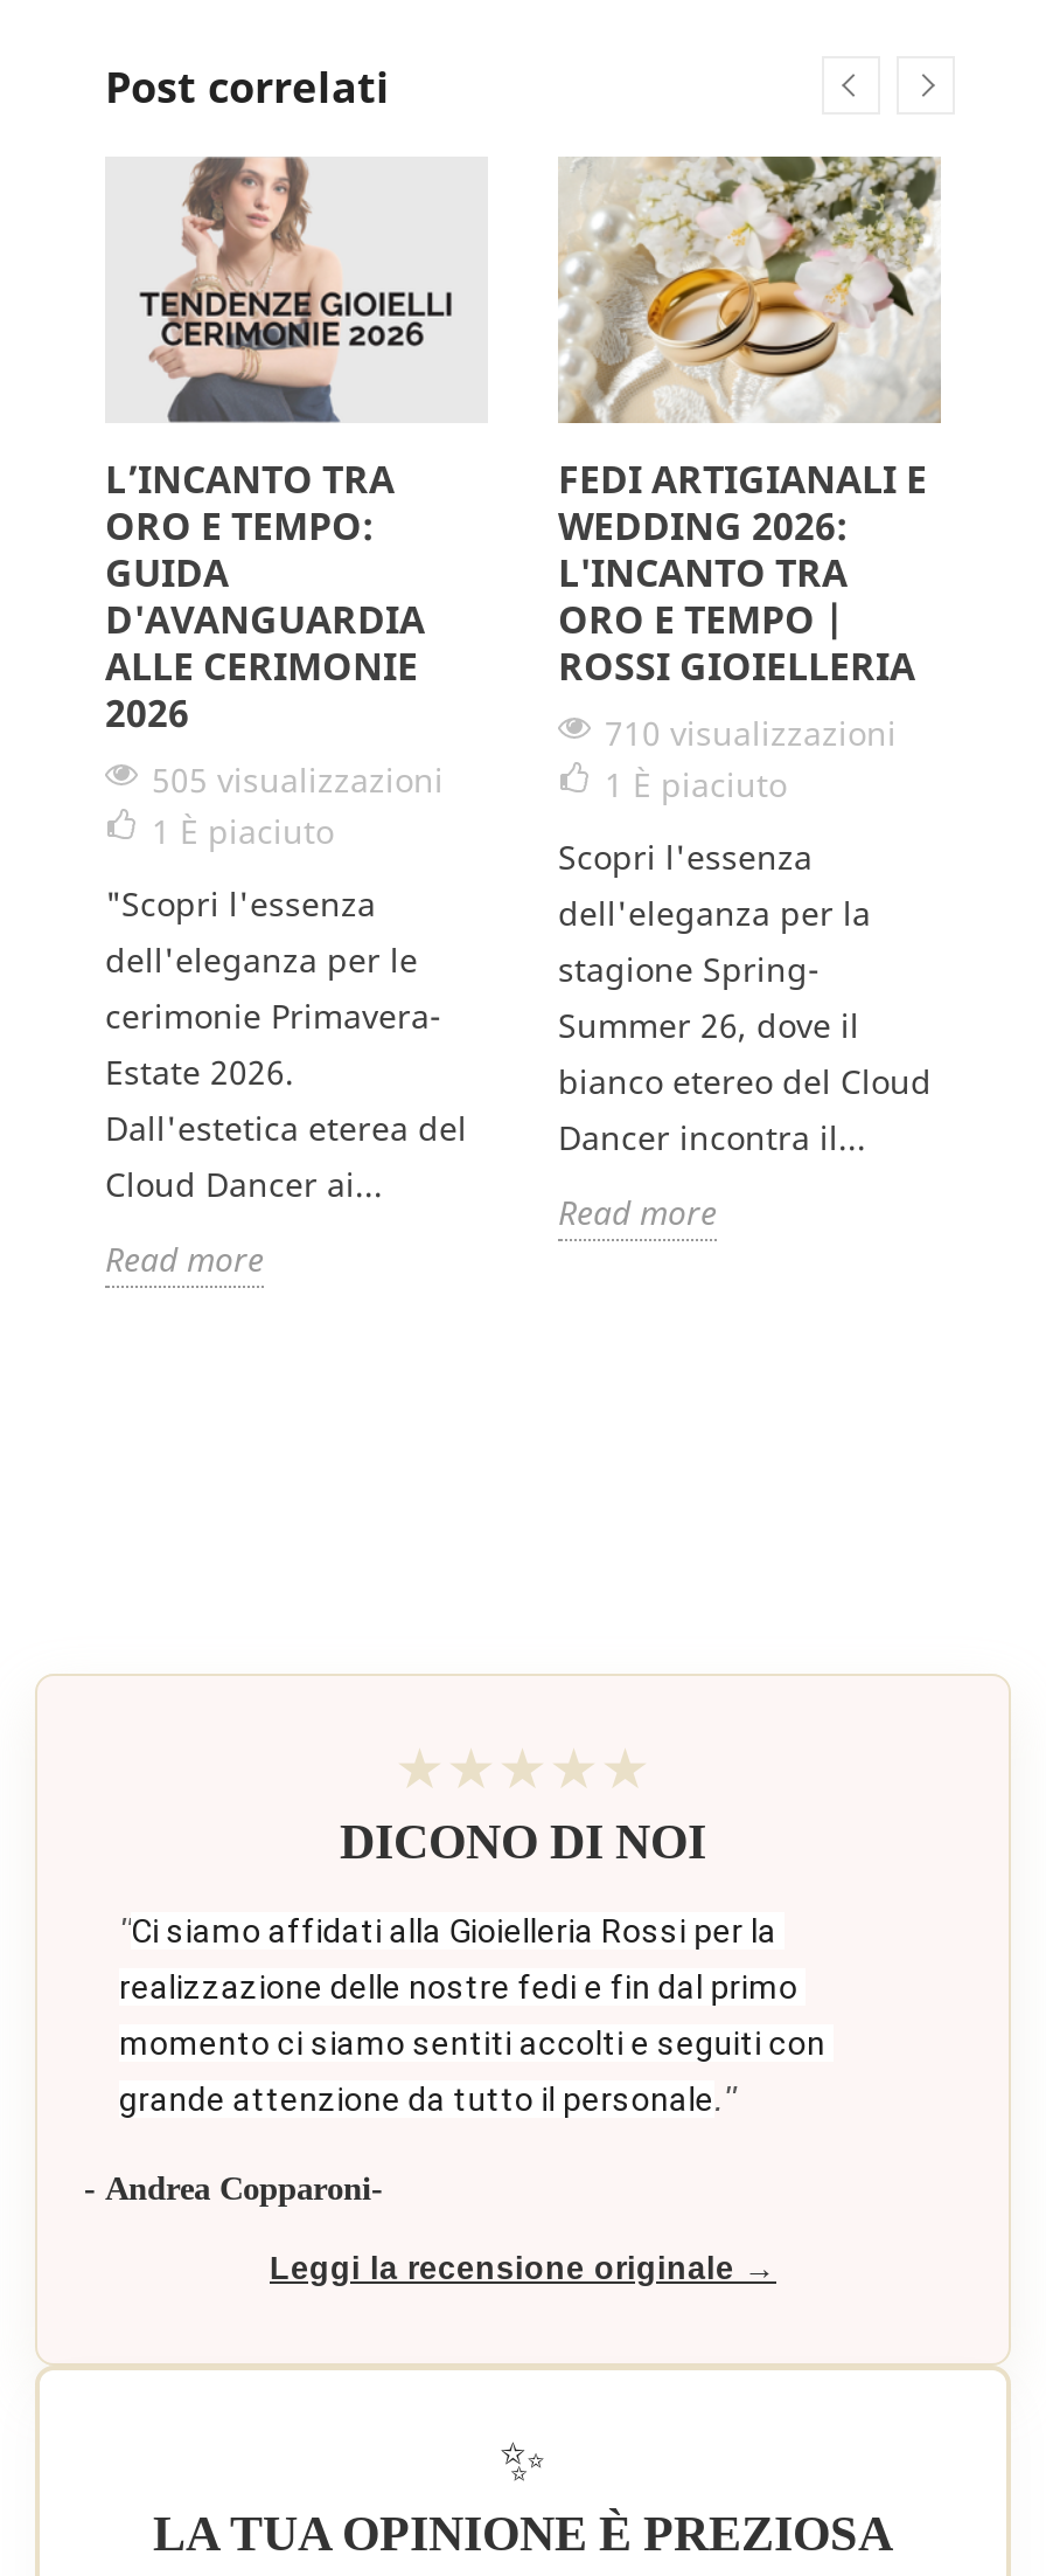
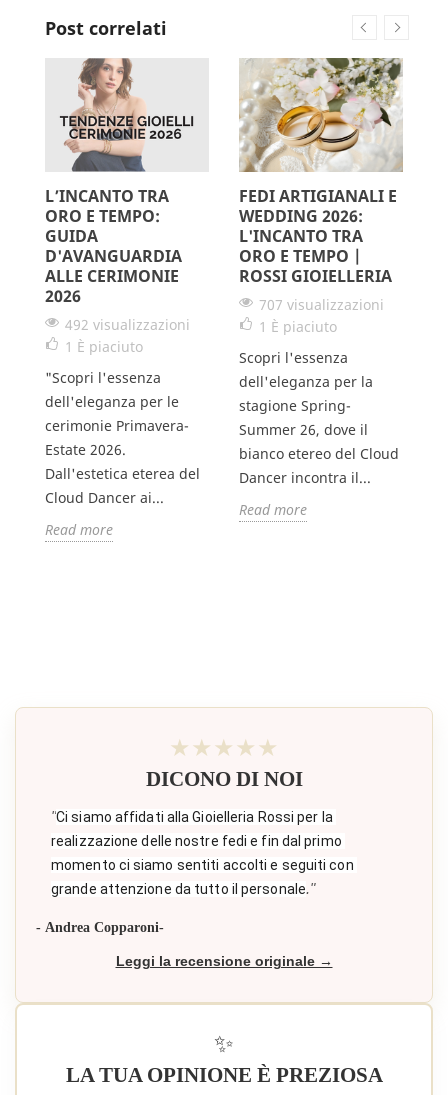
- 710 visualizzazioni
+ 707 visualizzazioni

- 505 visualizzazioni
+ 492 visualizzazioni
